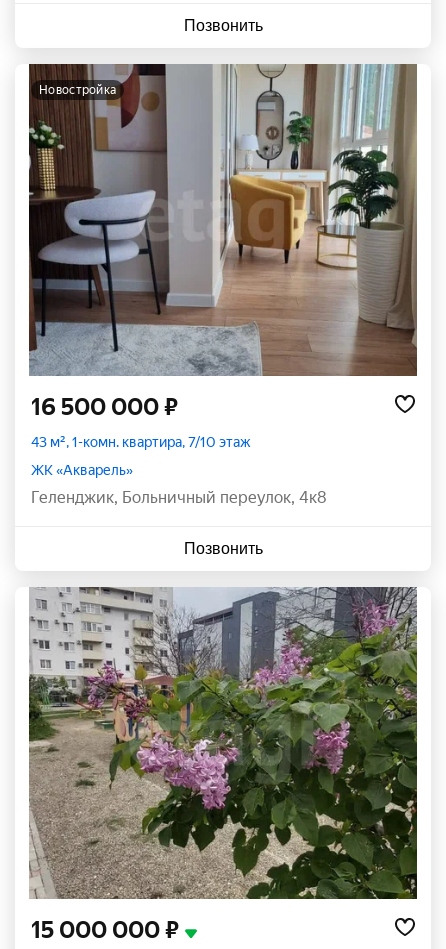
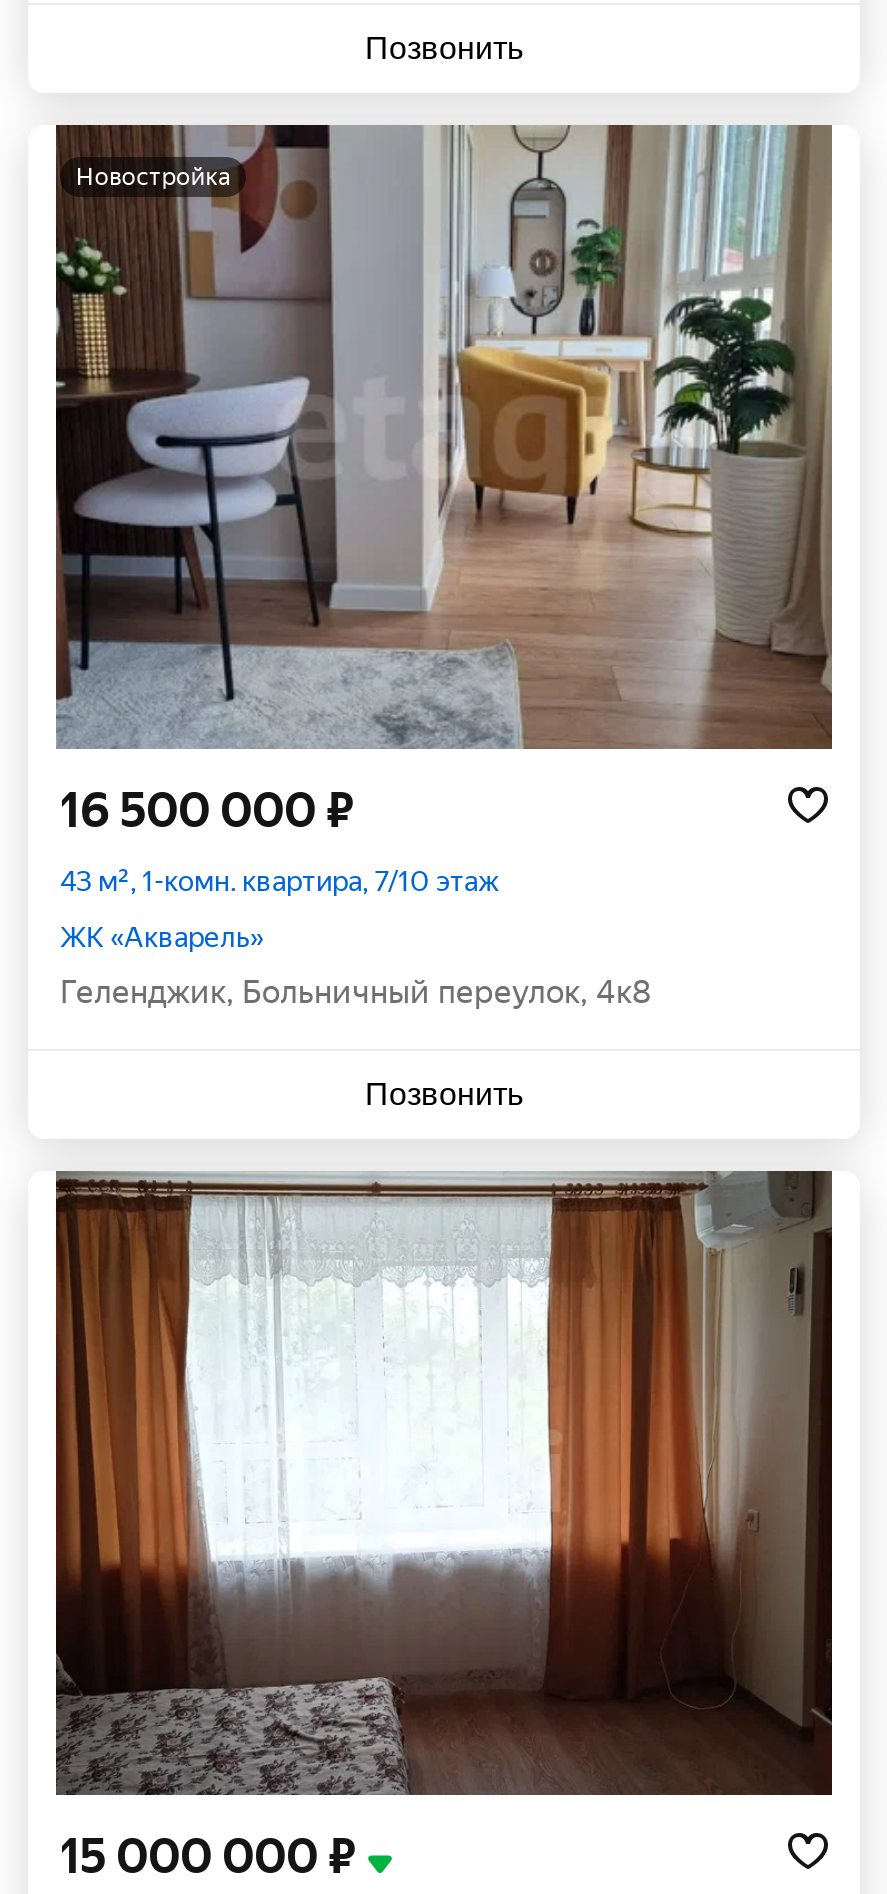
- [image]
+ [image]
